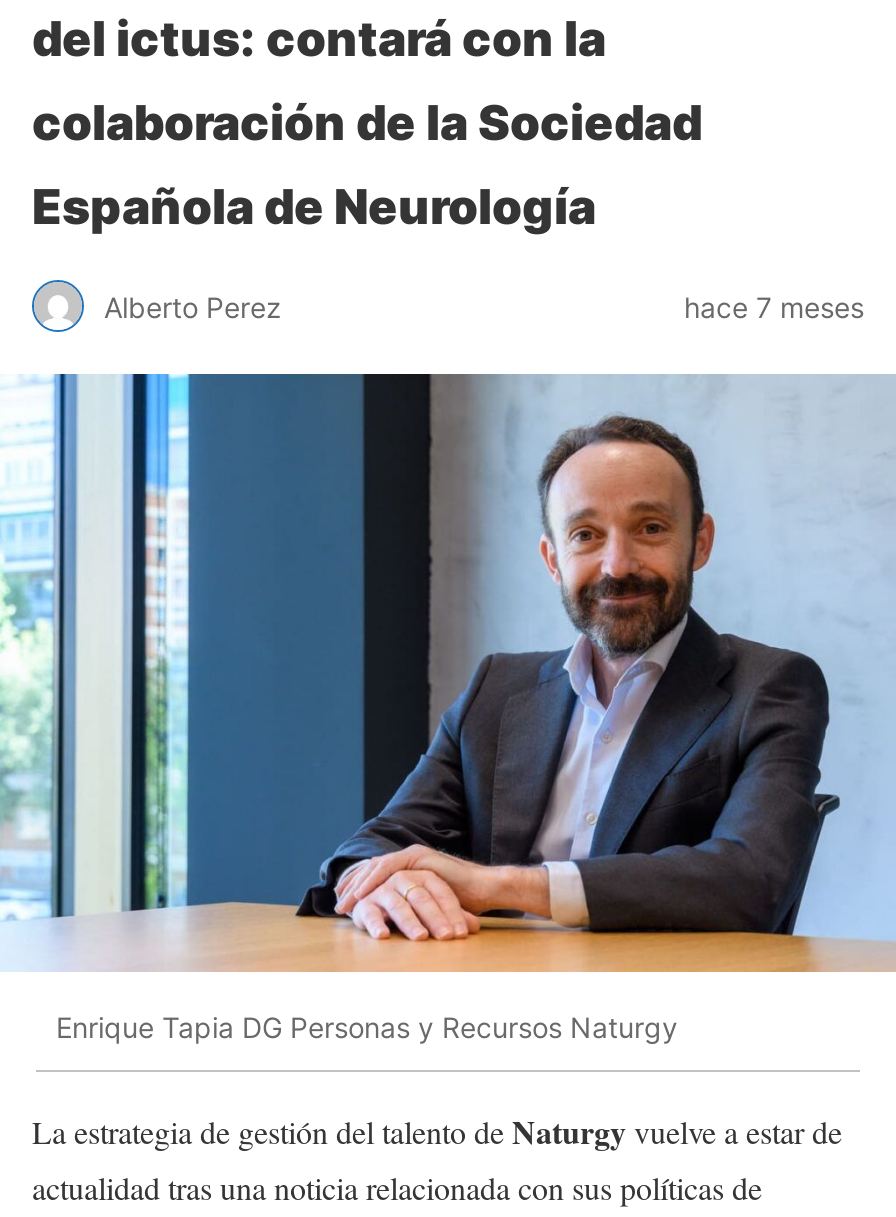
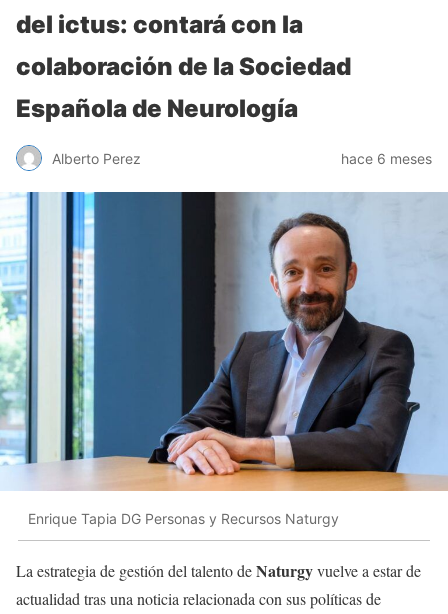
- hace 7 meses
+ hace 6 meses
